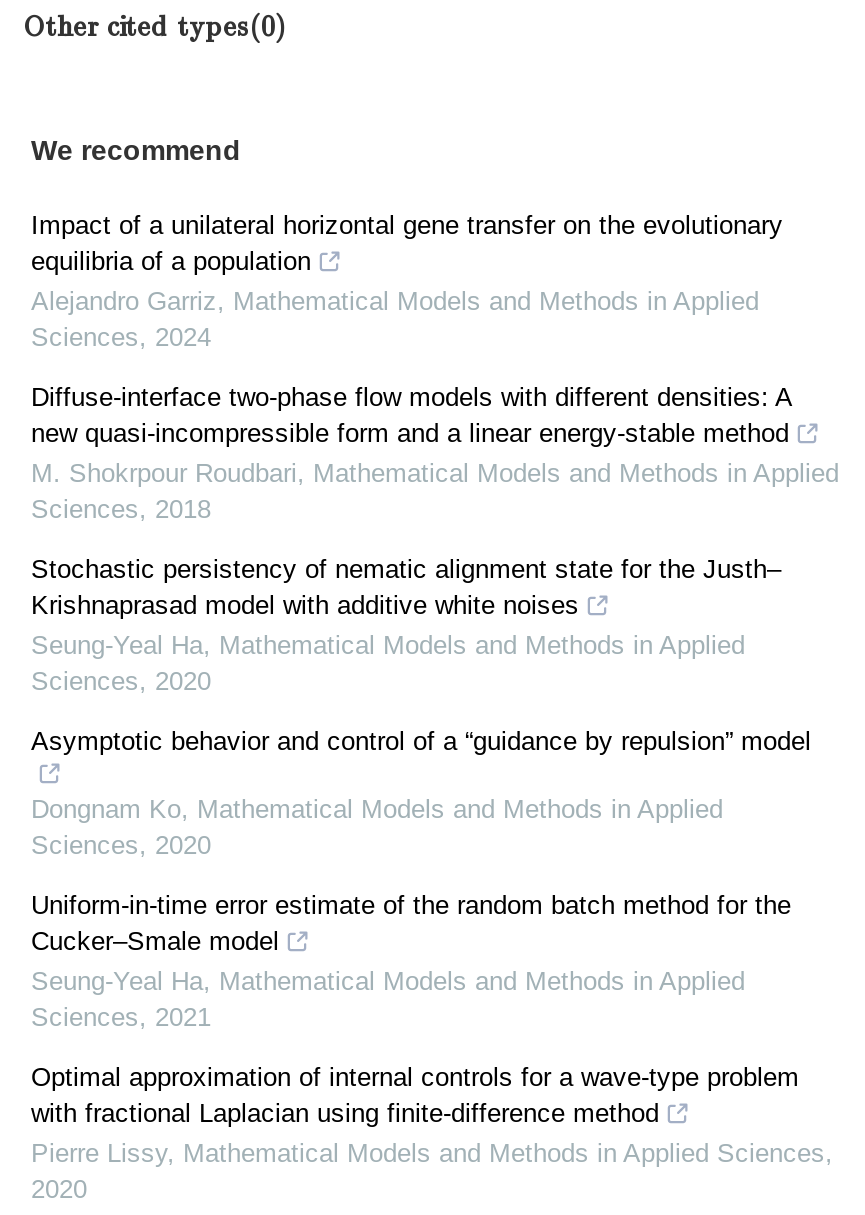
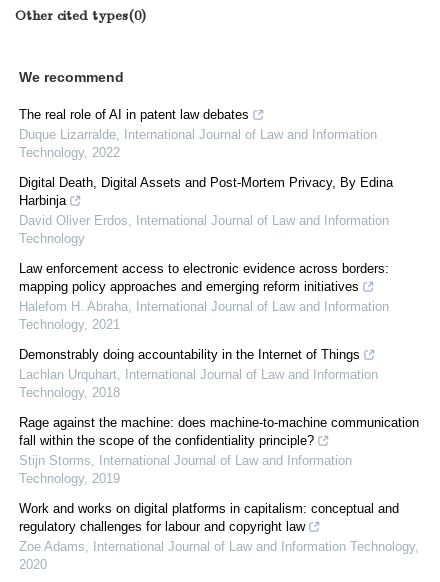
- Impact of a unilateral horizontal gene transfer on the evolutionary
- equilibria of a population
- Alejandro Garriz, Mathematical Models and Methods in Applied
- Sciences, 2024
- Diffuse-interface two-phase flow models with different densities: A
- new quasi-incompressible form and a linear energy-stable method
- M. Shokrpour Roudbari, Mathematical Models and Methods in Applied
- Sciences, 2018
- Stochastic persistency of nematic alignment state for the Justh–
- Krishnaprasad model with additive white noises
- Seung-Yeal Ha, Mathematical Models and Methods in Applied
- Sciences, 2020
- Asymptotic behavior and control of a “guidance by repulsion” model
- Dongnam Ko, Mathematical Models and Methods in Applied
- Sciences, 2020
- Uniform-in-time error estimate of the random batch method for the
- Cucker–Smale model
- Seung-Yeal Ha, Mathematical Models and Methods in Applied
- Sciences, 2021
- Optimal approximation of internal controls for a wave-type problem
- with fractional Laplacian using finite-difference method
- Pierre Lissy, Mathematical Models and Methods in Applied Sciences,
+ The real role of AI in patent law debates
+ Duque Lizarralde, International Journal of Law and Information
+ Technology, 2022
+ Digital Death, Digital Assets and Post-Mortem Privacy, By Edina
+ Harbinja
+ David Oliver Erdos, International Journal of Law and Information
+ Technology
+ Law enforcement access to electronic evidence across borders:
+ mapping policy approaches and emerging reform initiatives
+ Halefom H. Abraha, International Journal of Law and Information
+ Technology, 2021
+ Demonstrably doing accountability in the Internet of Things
+ Lachlan Urquhart, International Journal of Law and Information
+ Technology, 2018
+ Rage against the machine: does machine-to-machine communication
+ fall within the scope of the confidentiality principle?
+ Stijn Storms, International Journal of Law and Information
+ Technology, 2019
+ Work and works on digital platforms in capitalism: conceptual and
+ regulatory challenges for labour and copyright law
+ Zoe Adams, International Journal of Law and Information Technology,
